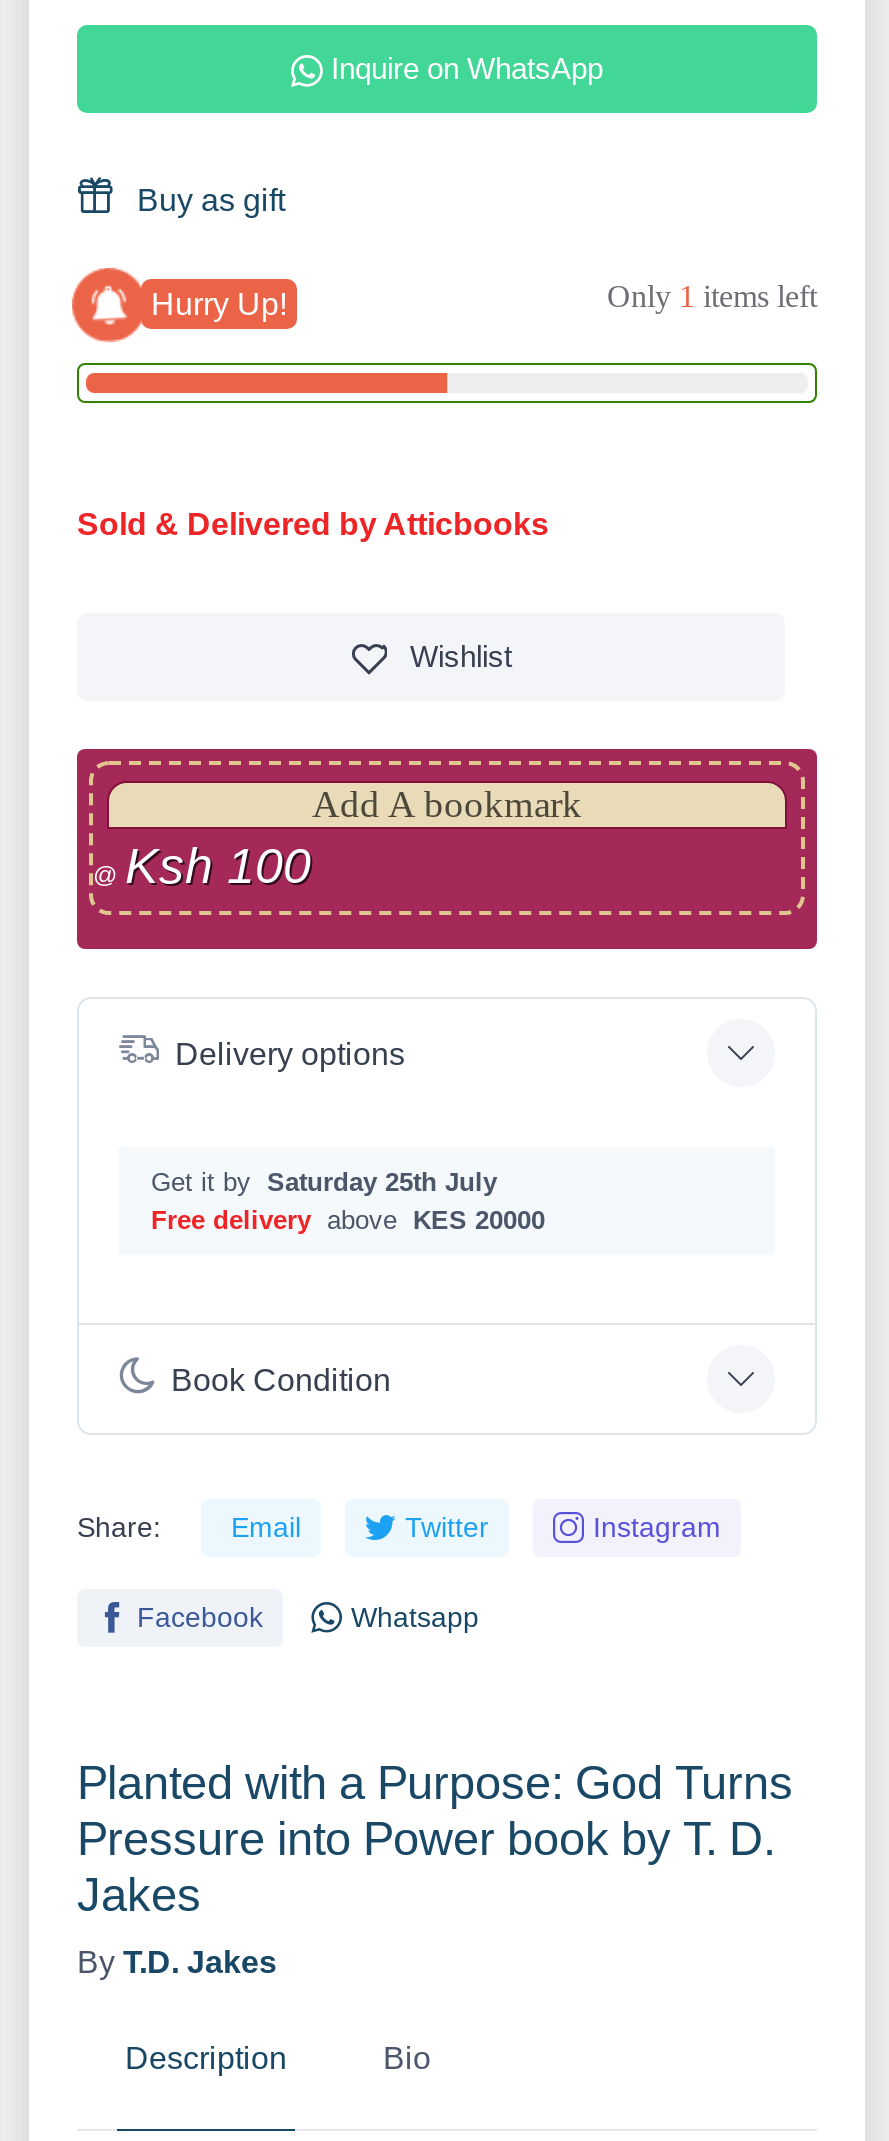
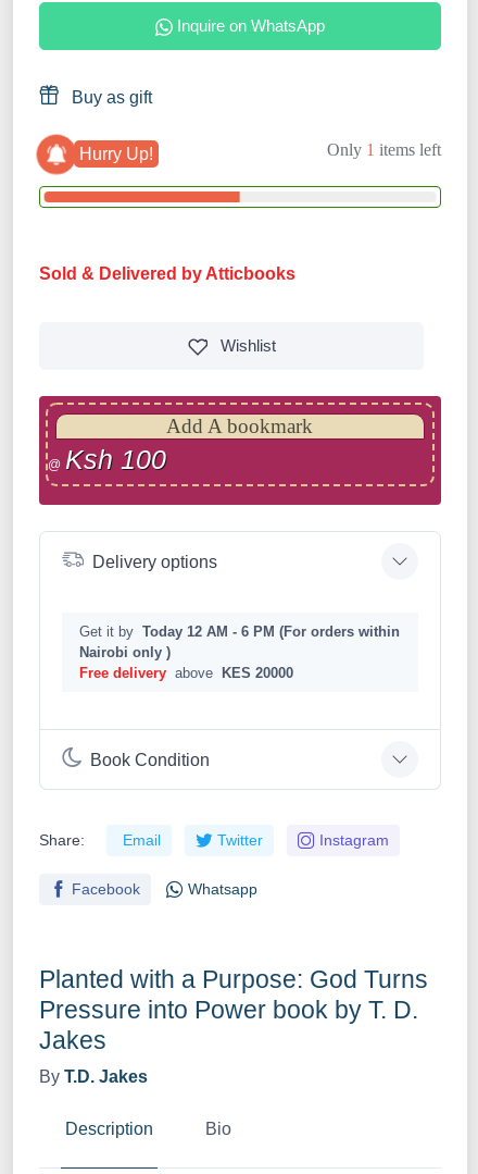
- Get it by Saturday 25th July
+ Get it by Today 12 AM - 6 PM (For orders within
+ Nairobi only )
